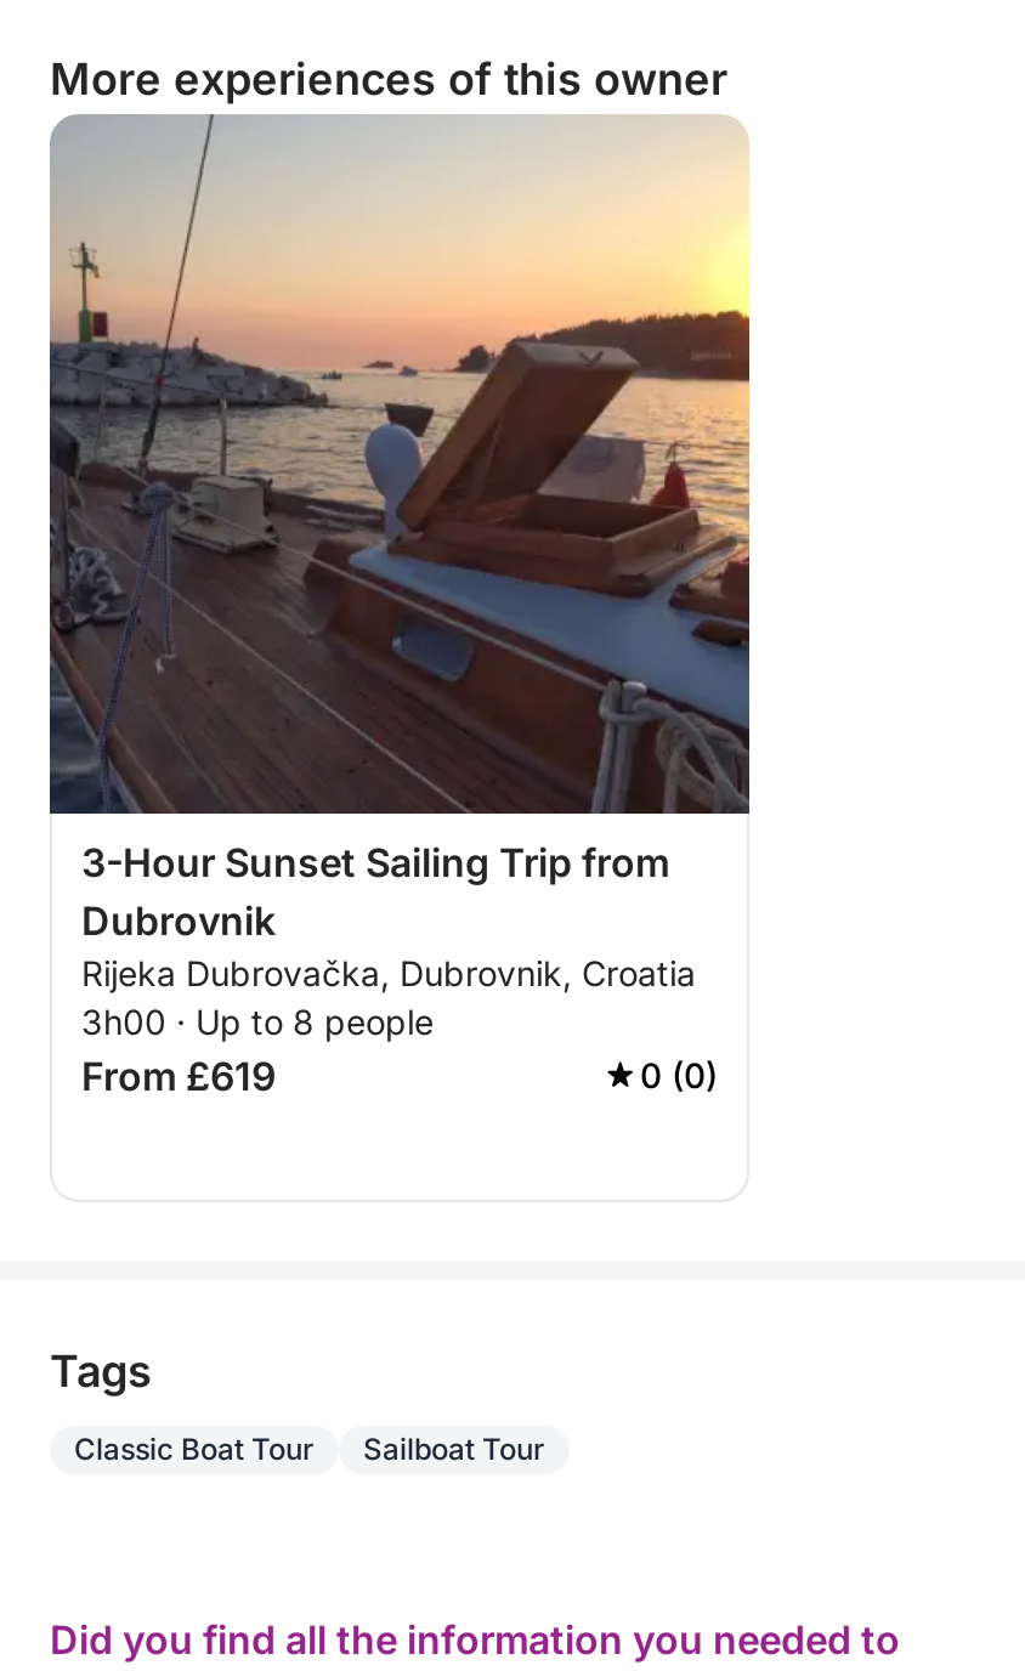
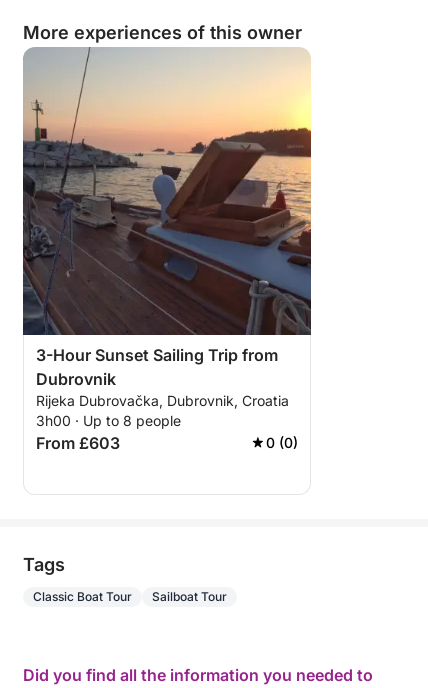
- From £619
+ From £603
